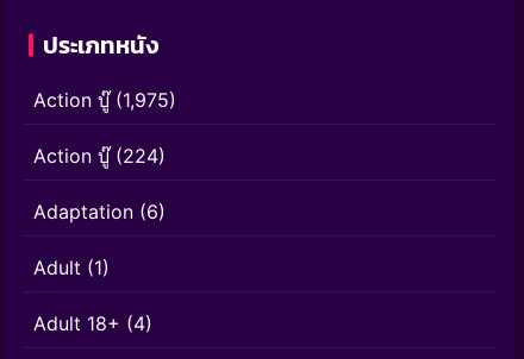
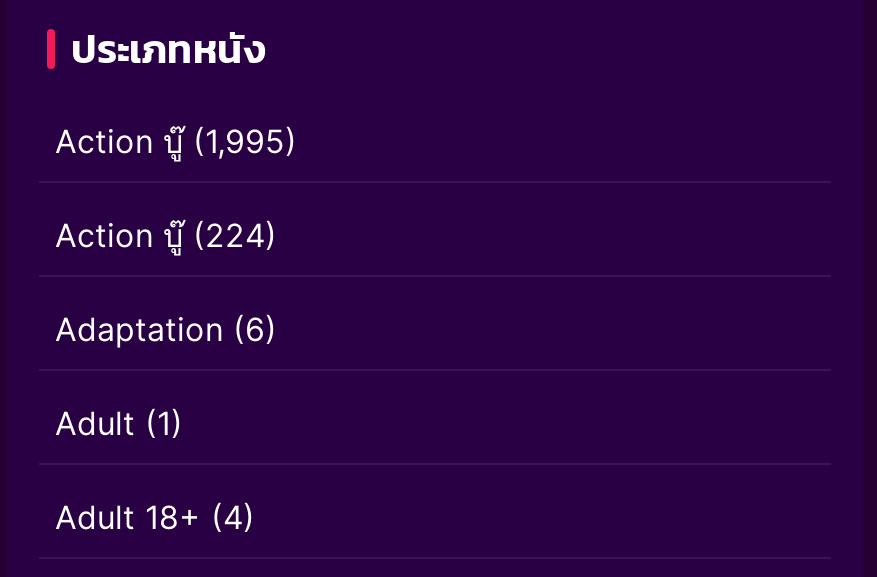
- Action บู๊(1,975)
+ Action บู๊(1,995)
